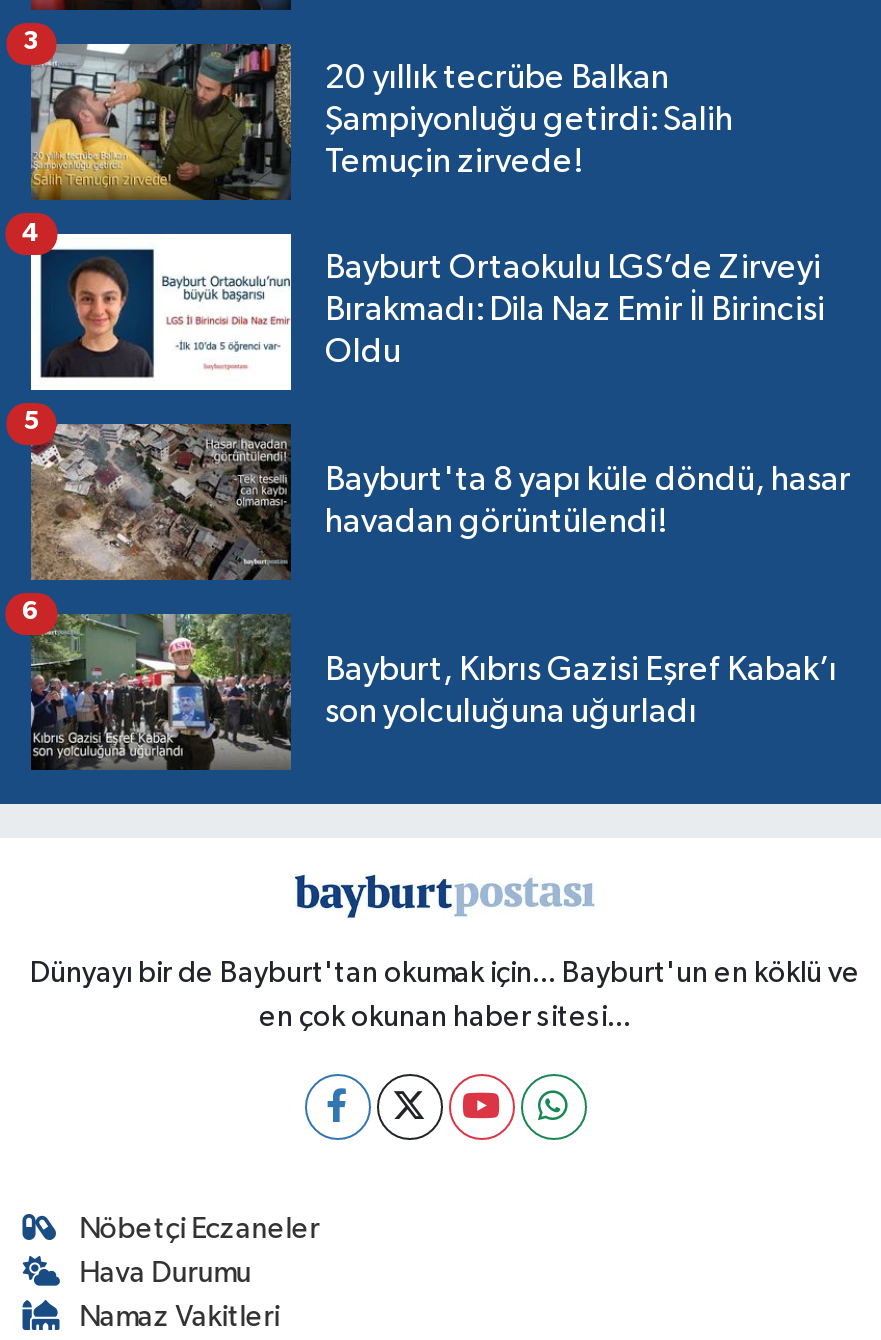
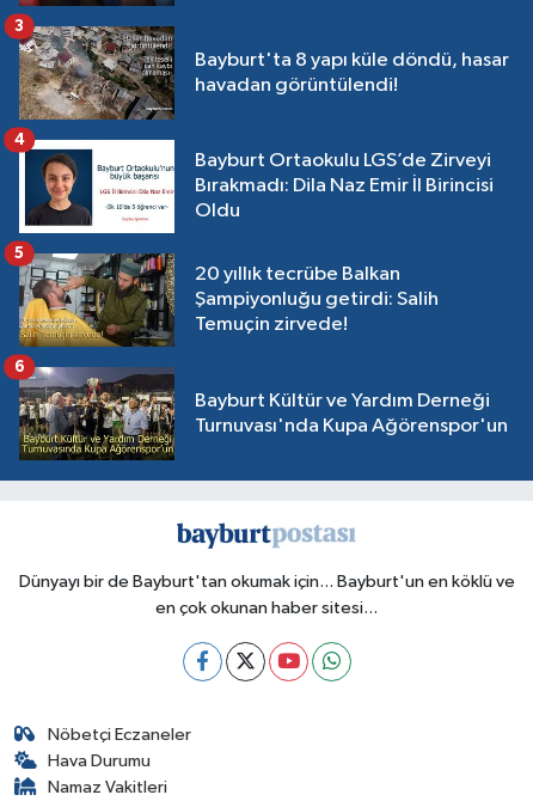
moved down: [image] | 20 yıllık tecrübe Balkan | Şampiyonluğu getirdi: Salih | Temuçin zirvede!

moved up: [image] | Bayburt'ta 8 yapı küle döndü, hasar | havadan görüntülendi!

- [image]
- Bayburt, Kıbrıs Gazisi Eşref Kabak’ı
- son yolculuğuna uğurladı
+ [image]
+ Bayburt Kültür ve Yardım Derneği
+ Turnuvası'nda Kupa Ağörenspor'un
